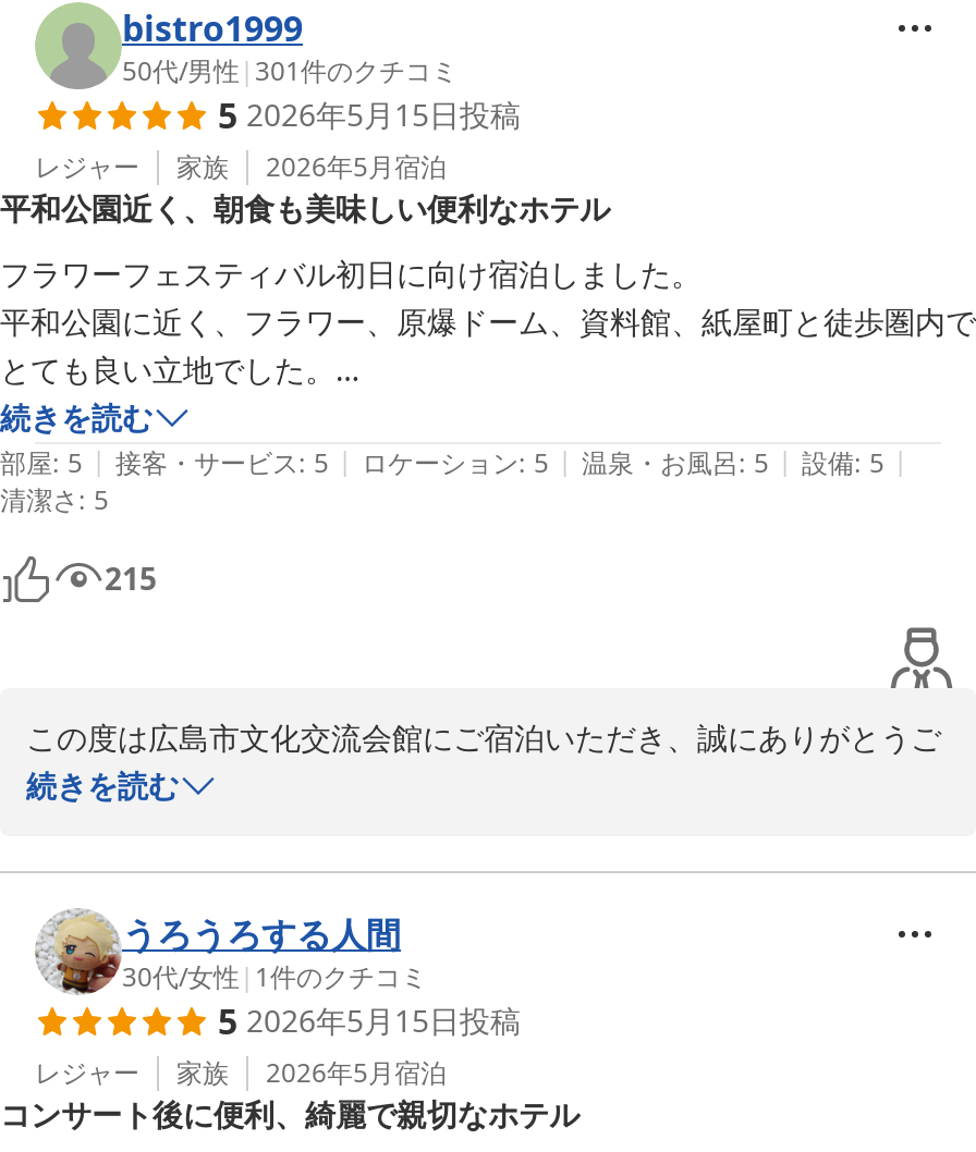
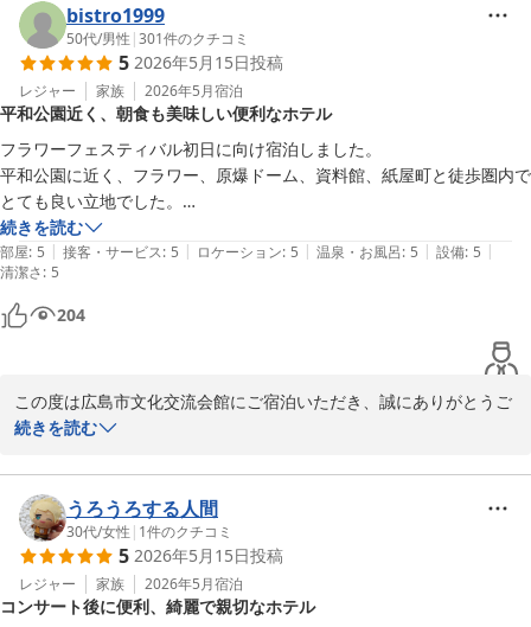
- 215
+ 204
